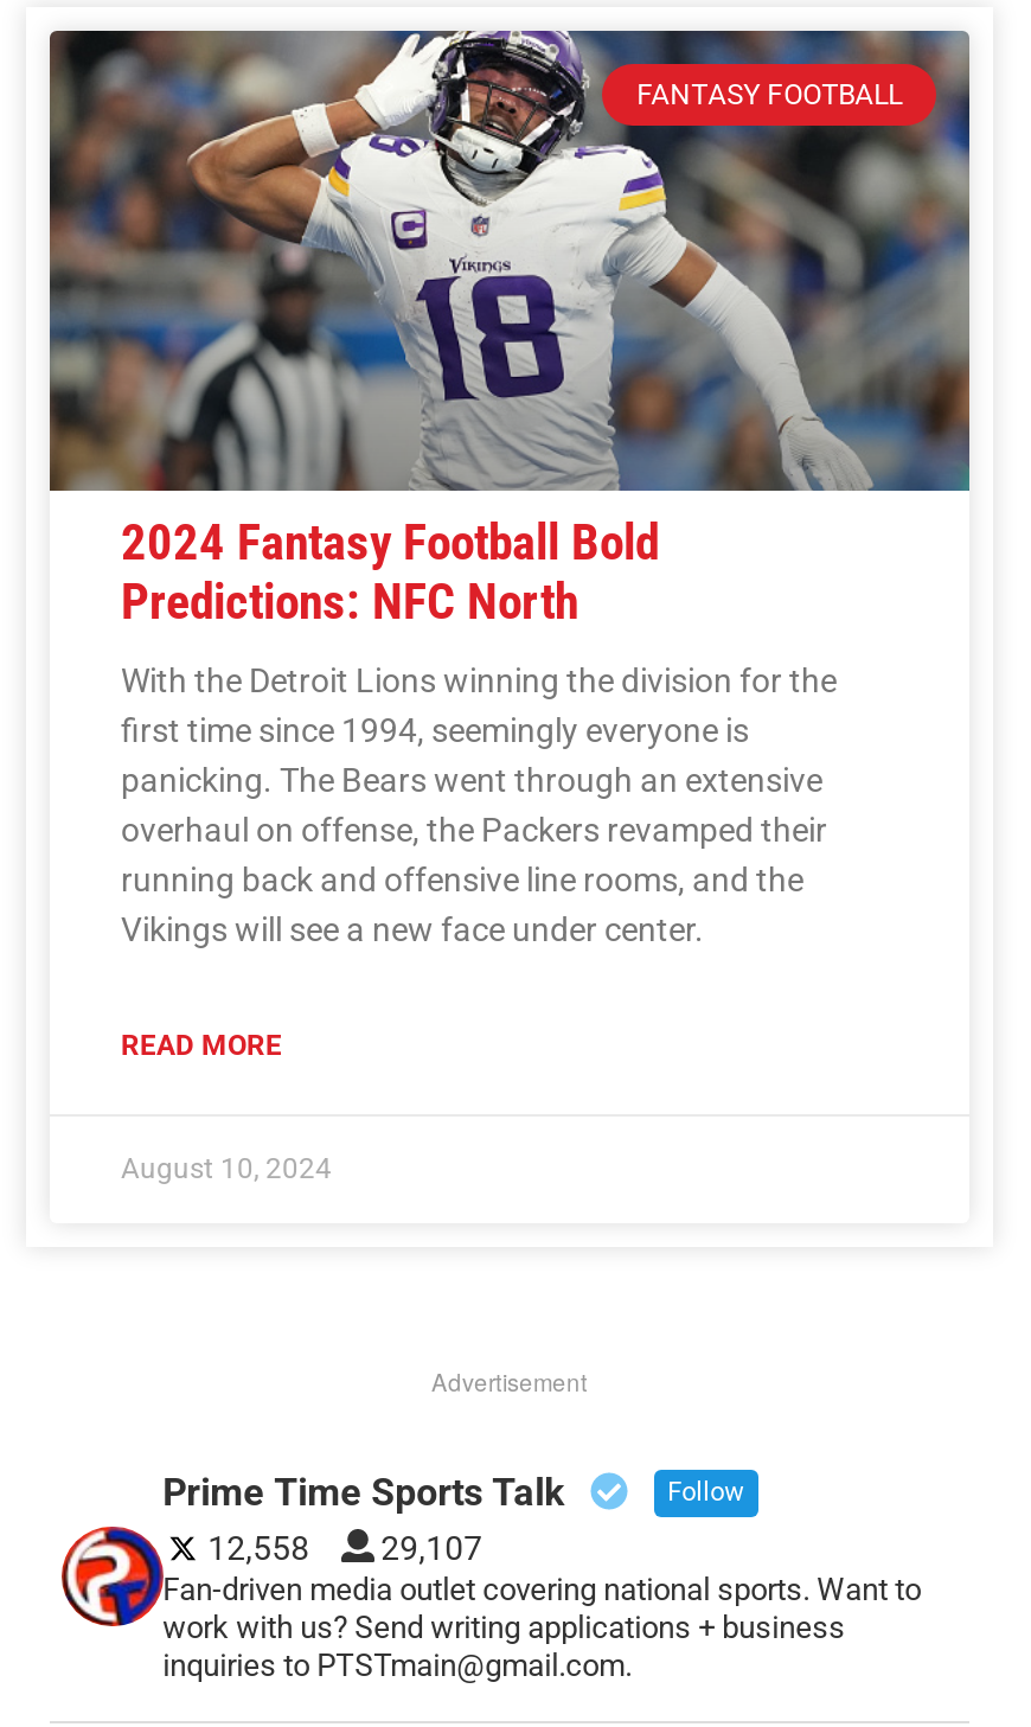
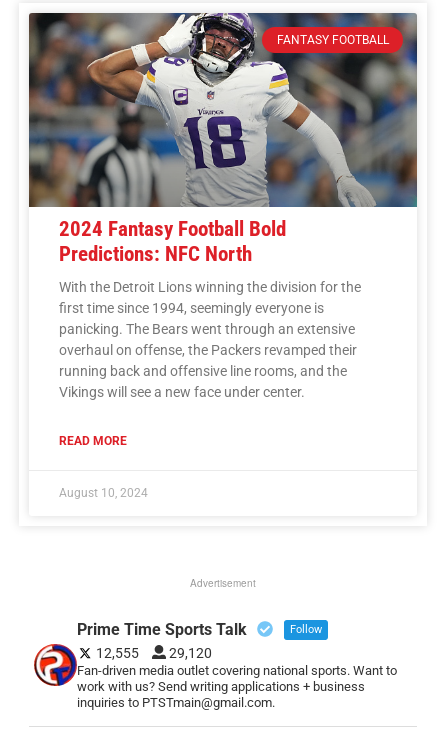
- 12,558
+ 12,555

- 29,107
+ 29,120
